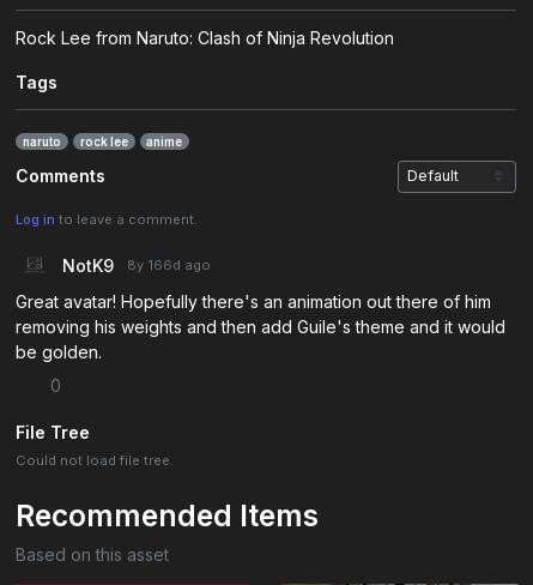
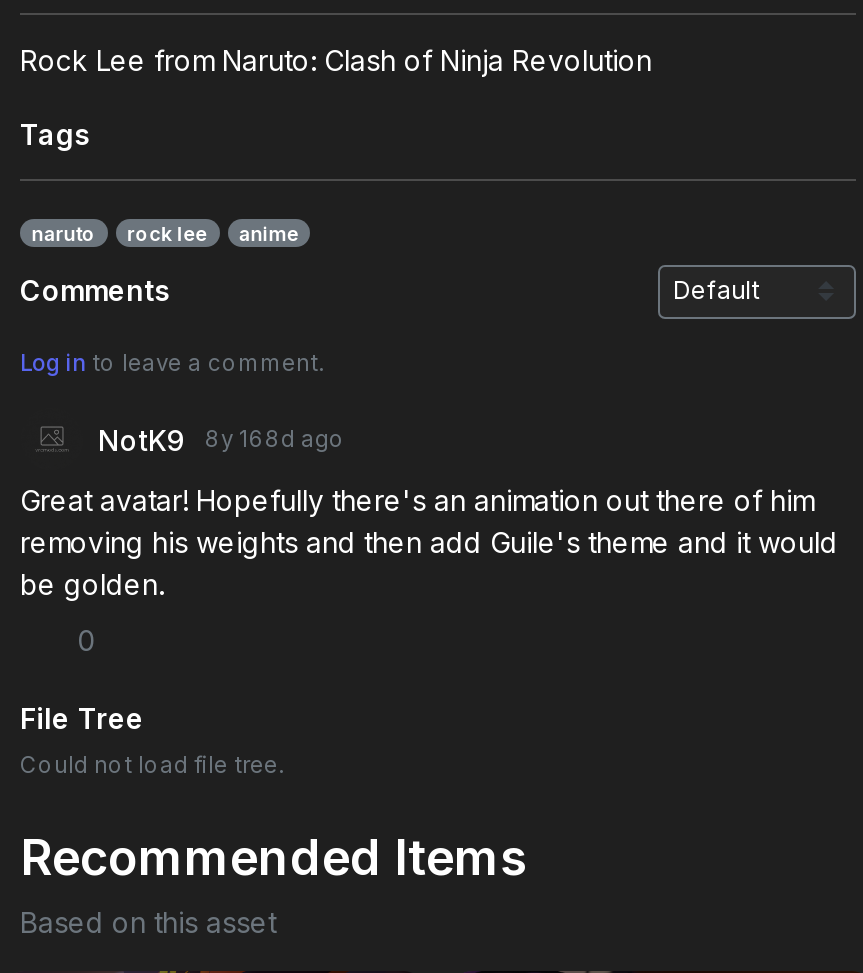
- NotK9 8y 166d ago
+ NotK9 8y 168d ago
